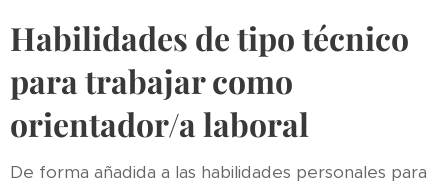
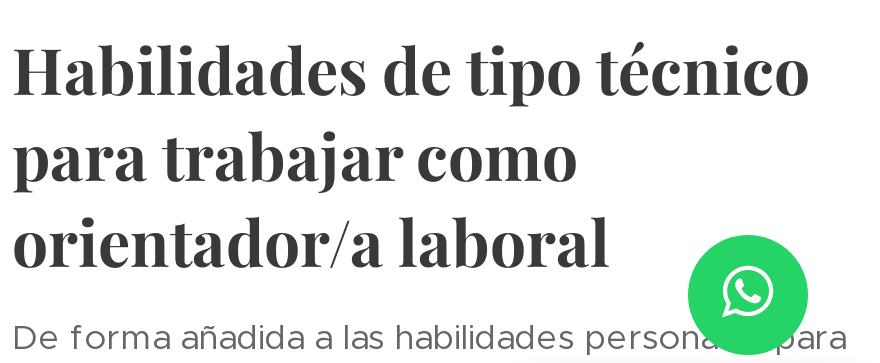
+ [image]
